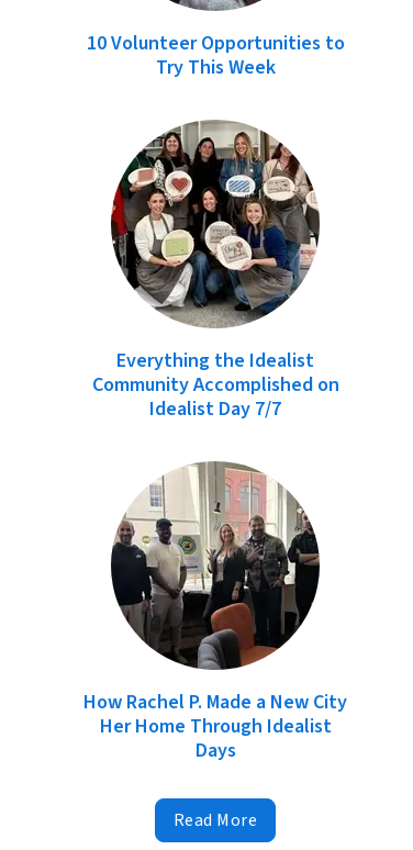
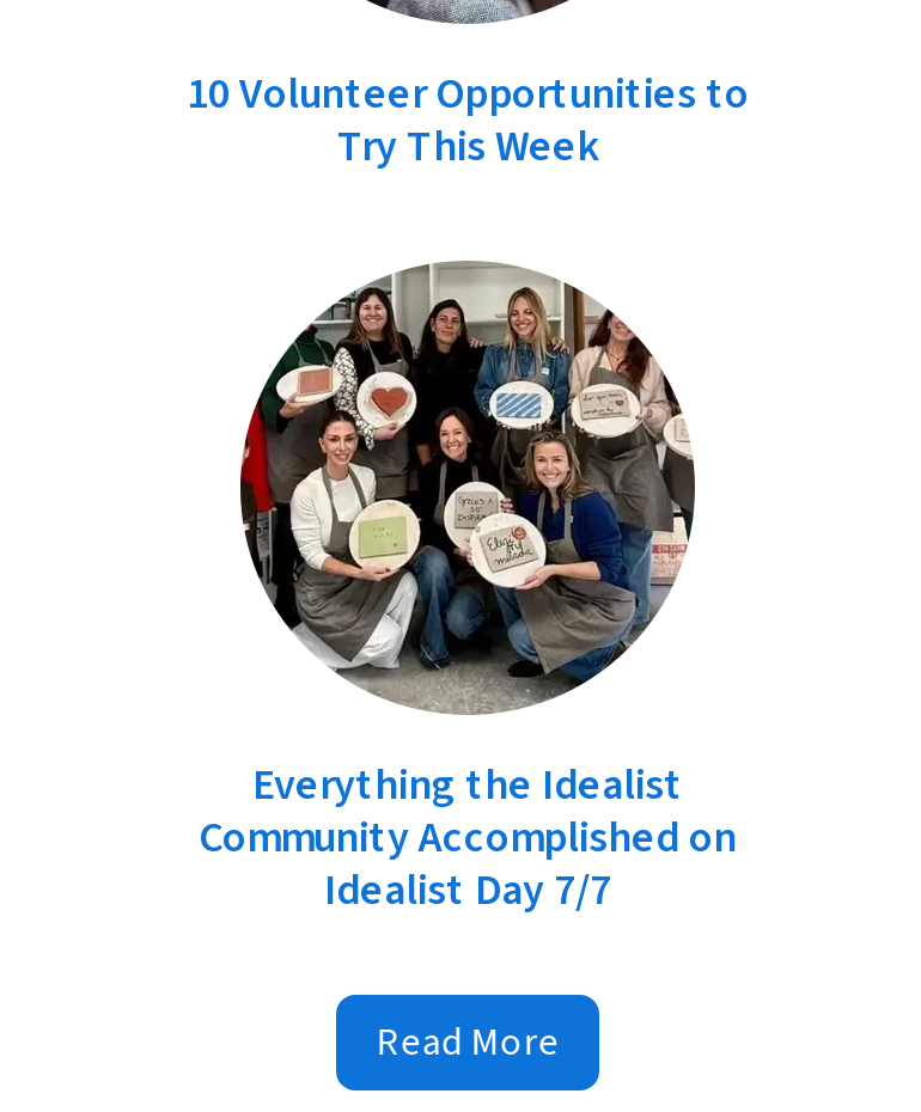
- [image]
- How Rachel P. Made a New City
- Her Home Through Idealist
- Days
